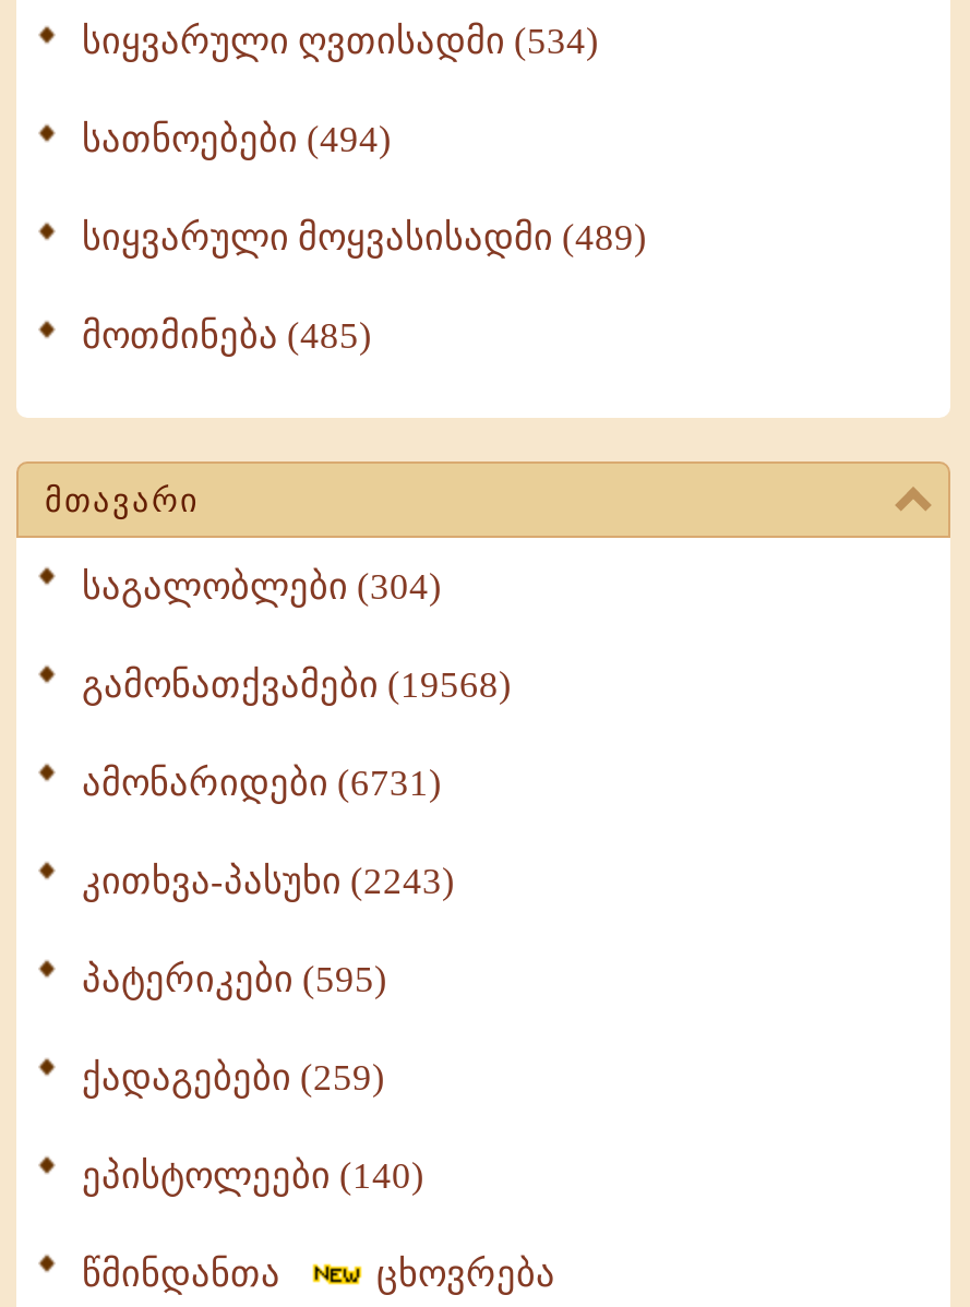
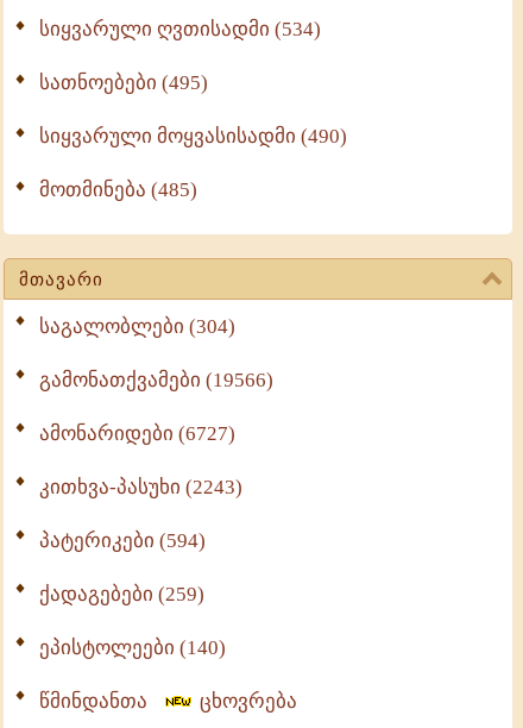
- სათნოებები (494)
+ სათნოებები (495)

- სიყვარული მოყვასისადმი (489)
+ სიყვარული მოყვასისადმი (490)

- გამონათქვამები (19568)
+ გამონათქვამები (19566)

- ამონარიდები (6731)
+ ამონარიდები (6727)

- პატერიკები (595)
+ პატერიკები (594)
